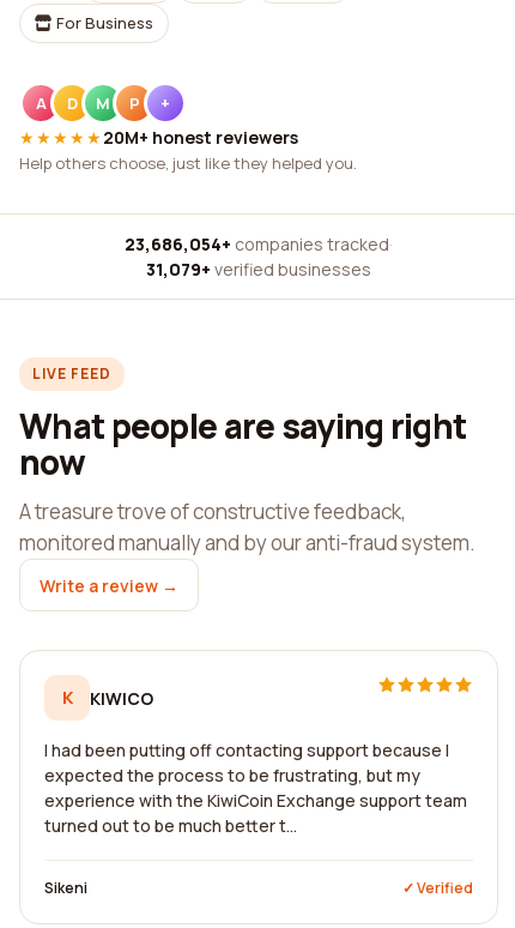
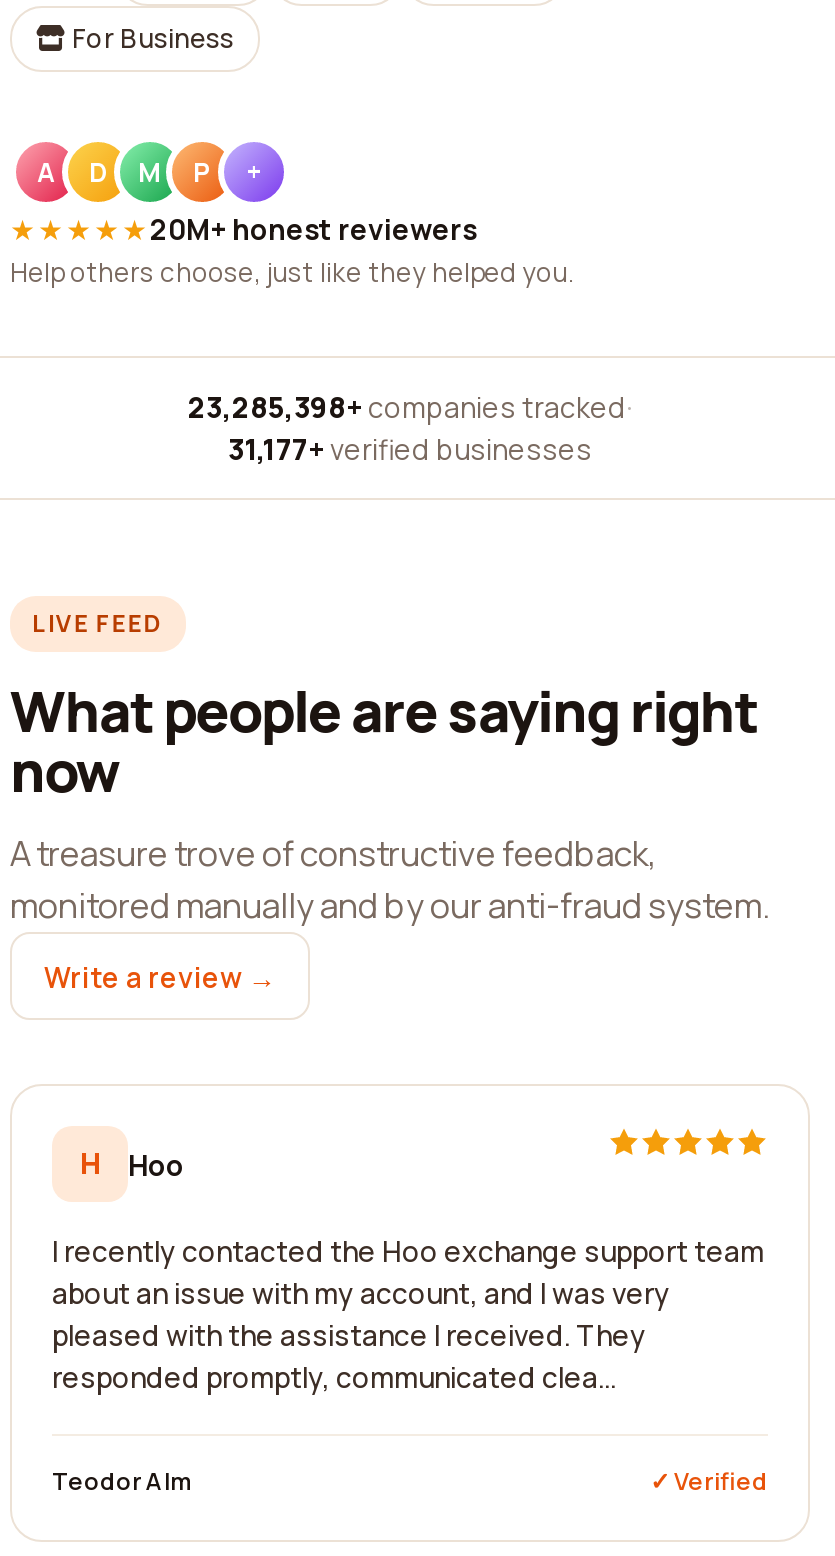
- 23,686,054+ companies tracked ·
+ 23,285,398+ companies tracked ·

- 31,079+ verified businesses
+ 31,177+ verified businesses

- K
- KIWICO
+ H
+ Hoo

- I had been putting off contacting support because I
- expected the process to be frustrating, but my
- experience with the KiwiCoin Exchange support team
- turned out to be much better t...
+ I recently contacted the Hoo exchange support team
+ about an issue with my account, and I was very
+ pleased with the assistance I received. They
+ responded promptly, communicated clea...

- Sikeni
+ Teodor Alm
